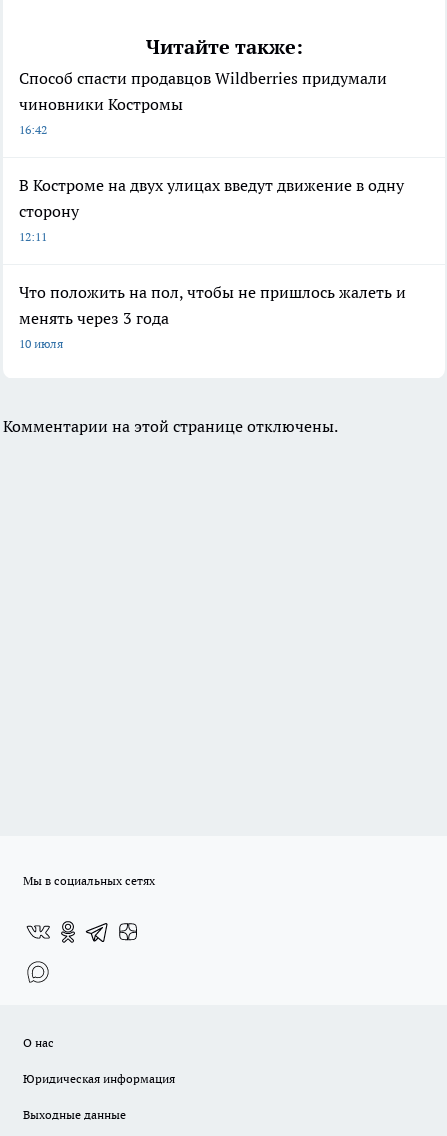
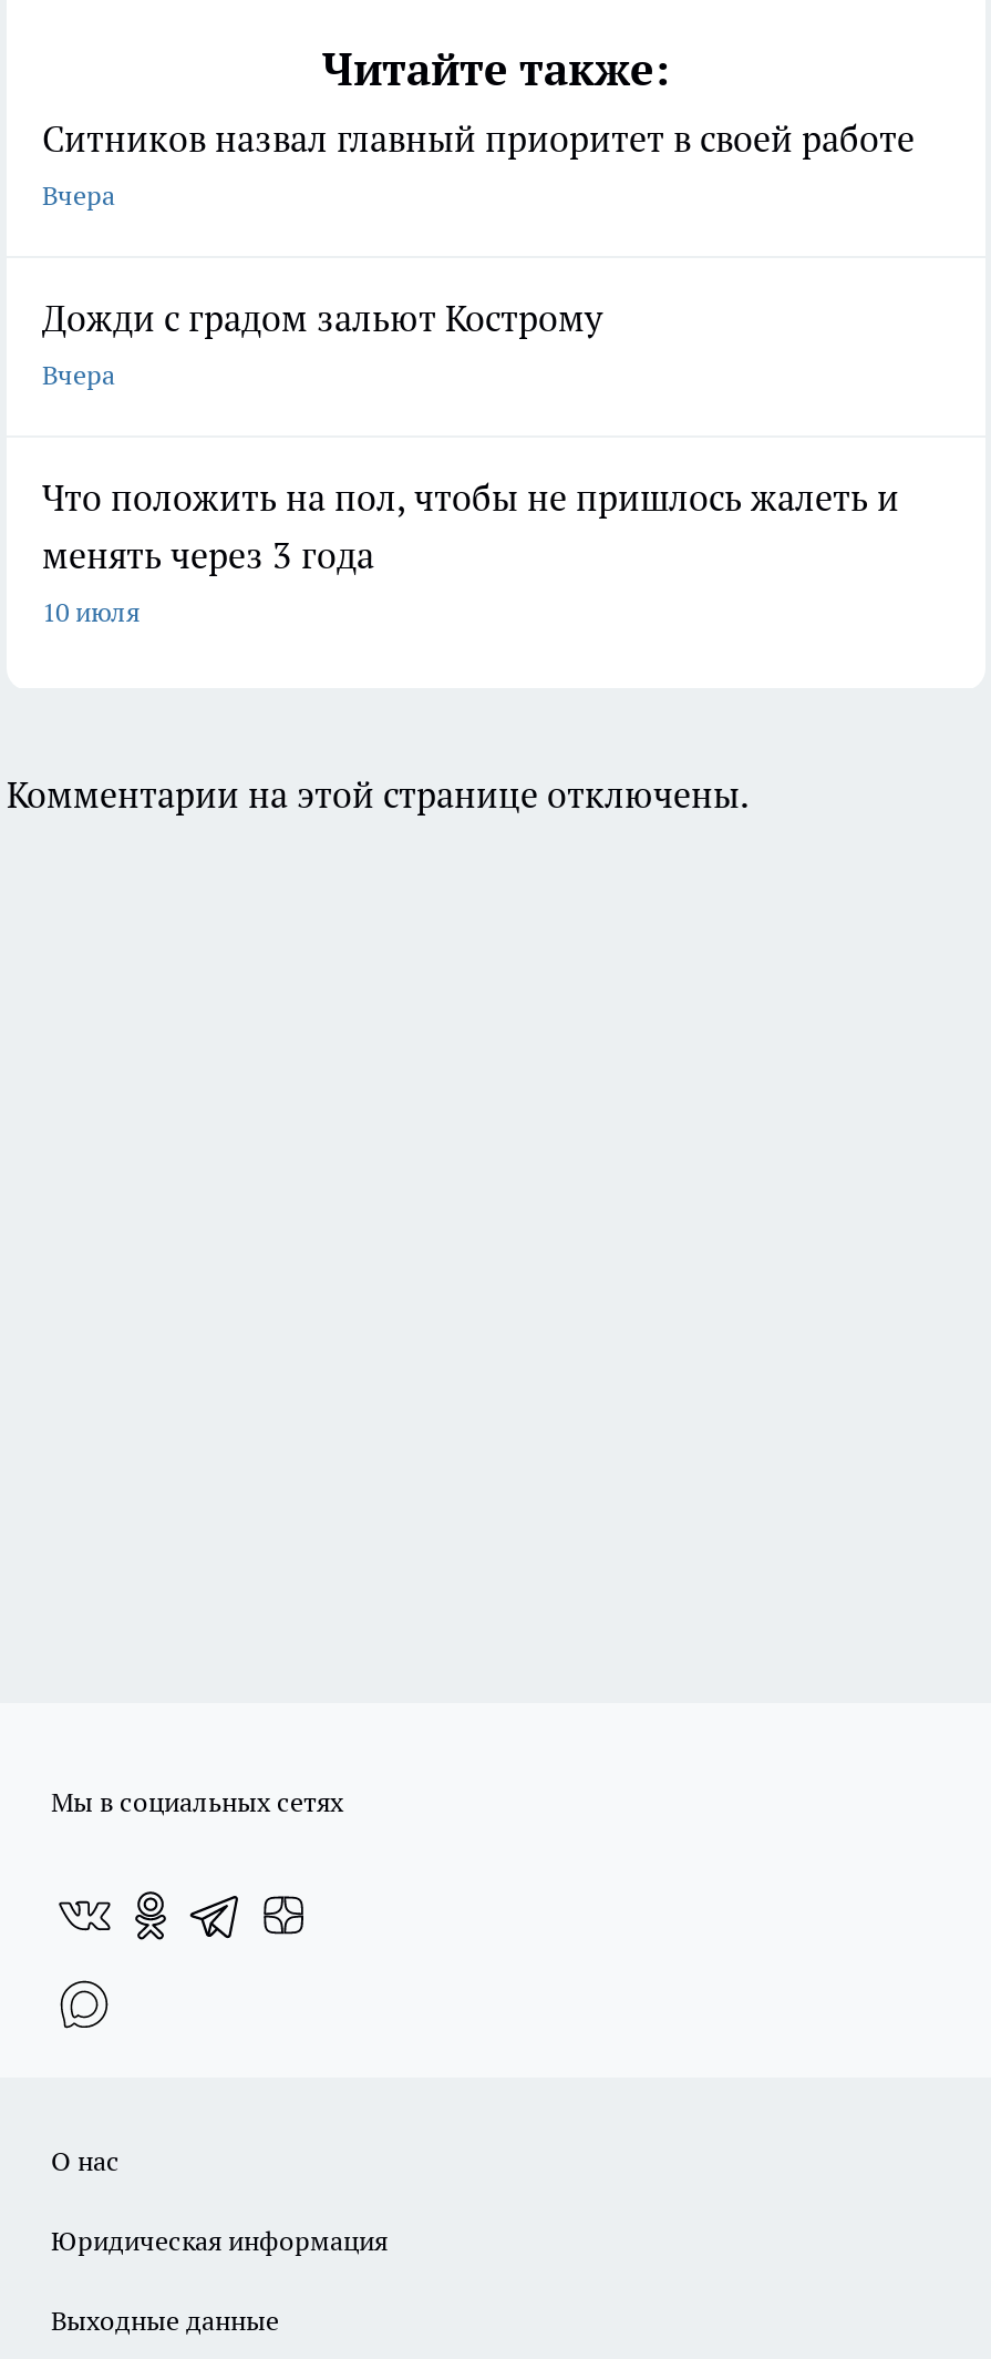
- Способ спасти продавцов Wildberries придумали
- чиновники Костромы
- 16:42
+ Ситников назвал главный приоритет в своей работе
+ Вчера

- В Костроме на двух улицах введут движение в одну
- сторону
- 12:11
+ Дожди с градом зальют Кострому
+ Вчера
